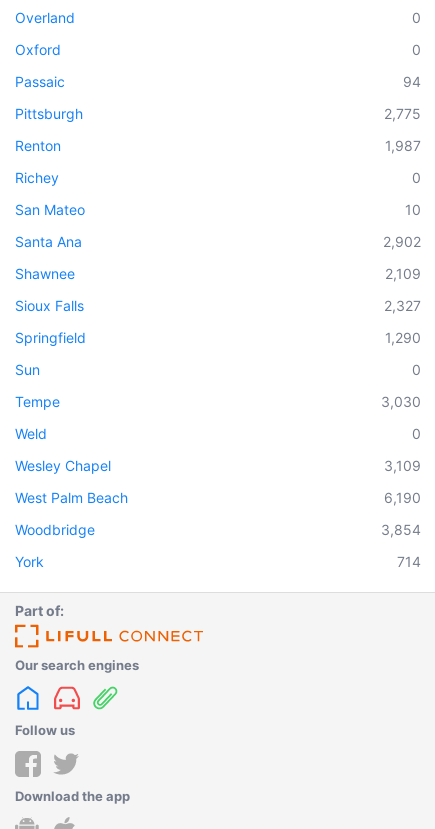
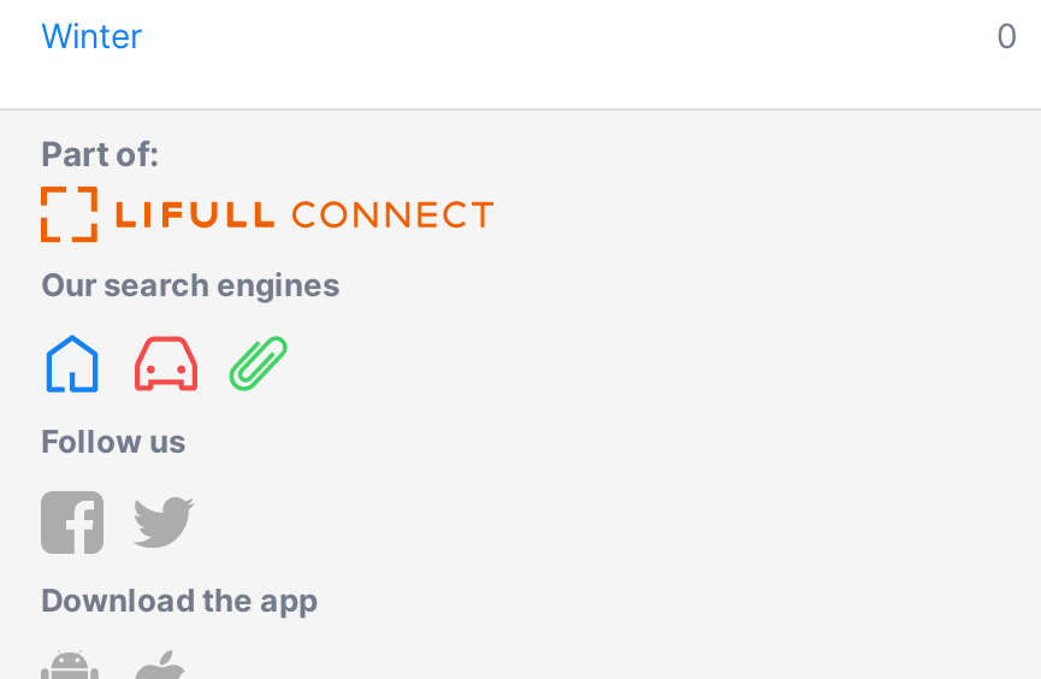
- Overland
+ Winter

- Oxford
- 0
- Passaic
- 94
- Pittsburgh
- 2,775
- Renton
- 1,987
- Richey
- 0
- San Mateo
- 10
- Santa Ana
- 2,902
- Shawnee
- 2,109
- Sioux Falls
- 2,327
- Springfield
- 1,290
- Sun
- 0
- Tempe
- 3,030
- Weld
- 0
- Wesley Chapel
- 3,109
- West Palm Beach
- 6,190
- Woodbridge
- 3,854
- York
- 714
